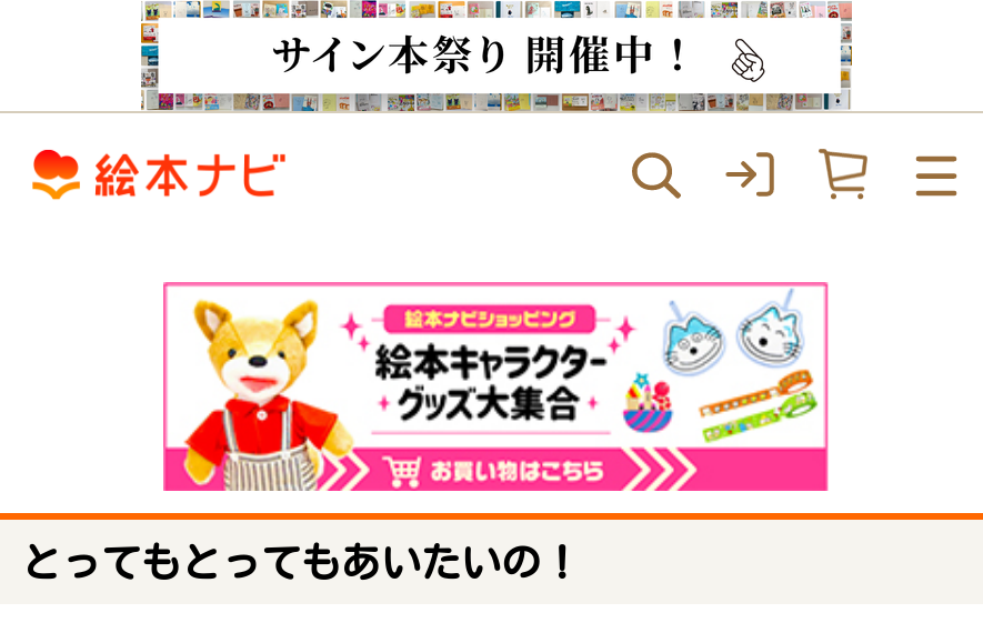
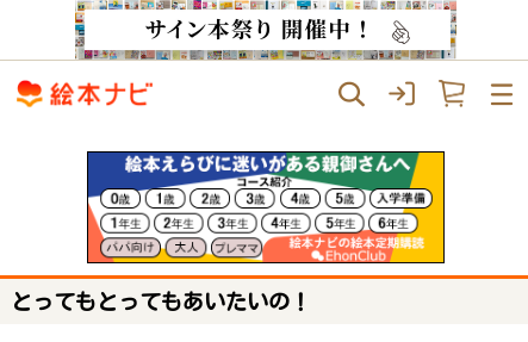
- [image]
+ [image]
